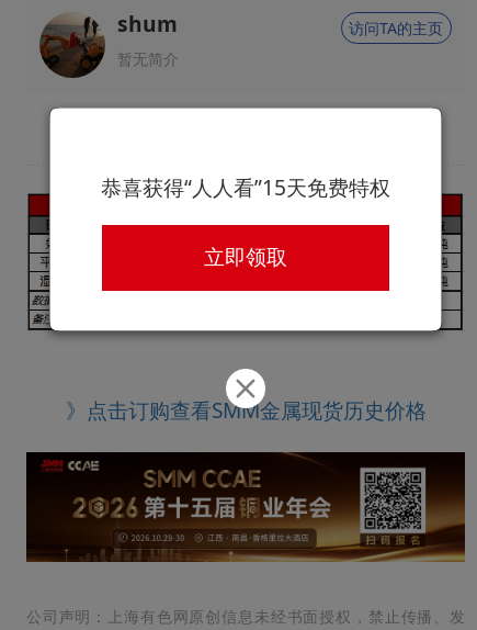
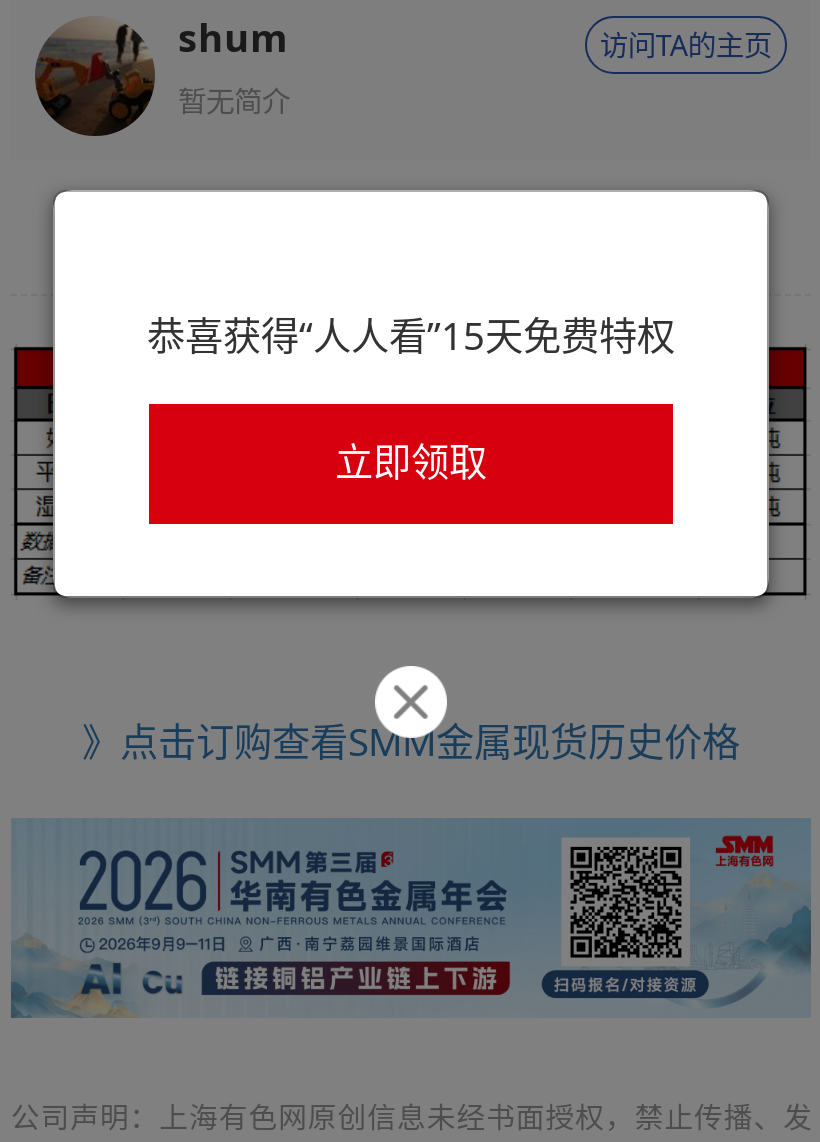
- [image]
+ [image]
